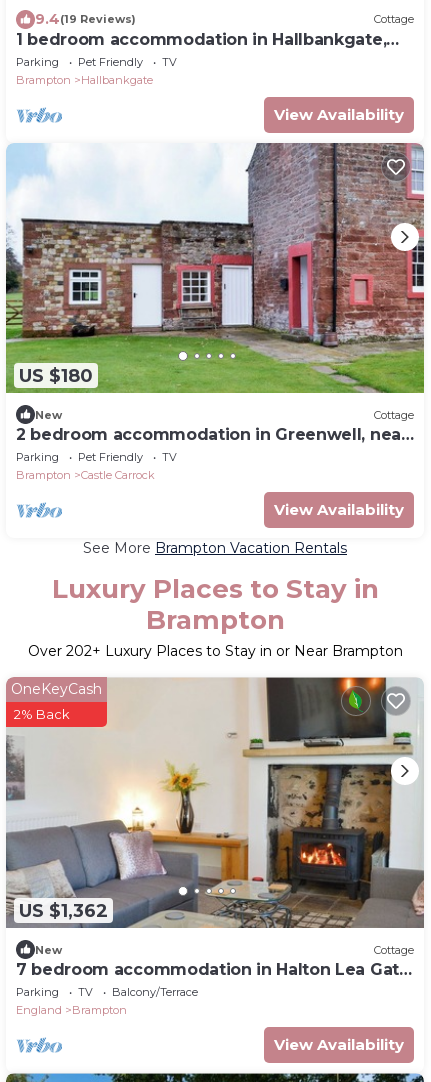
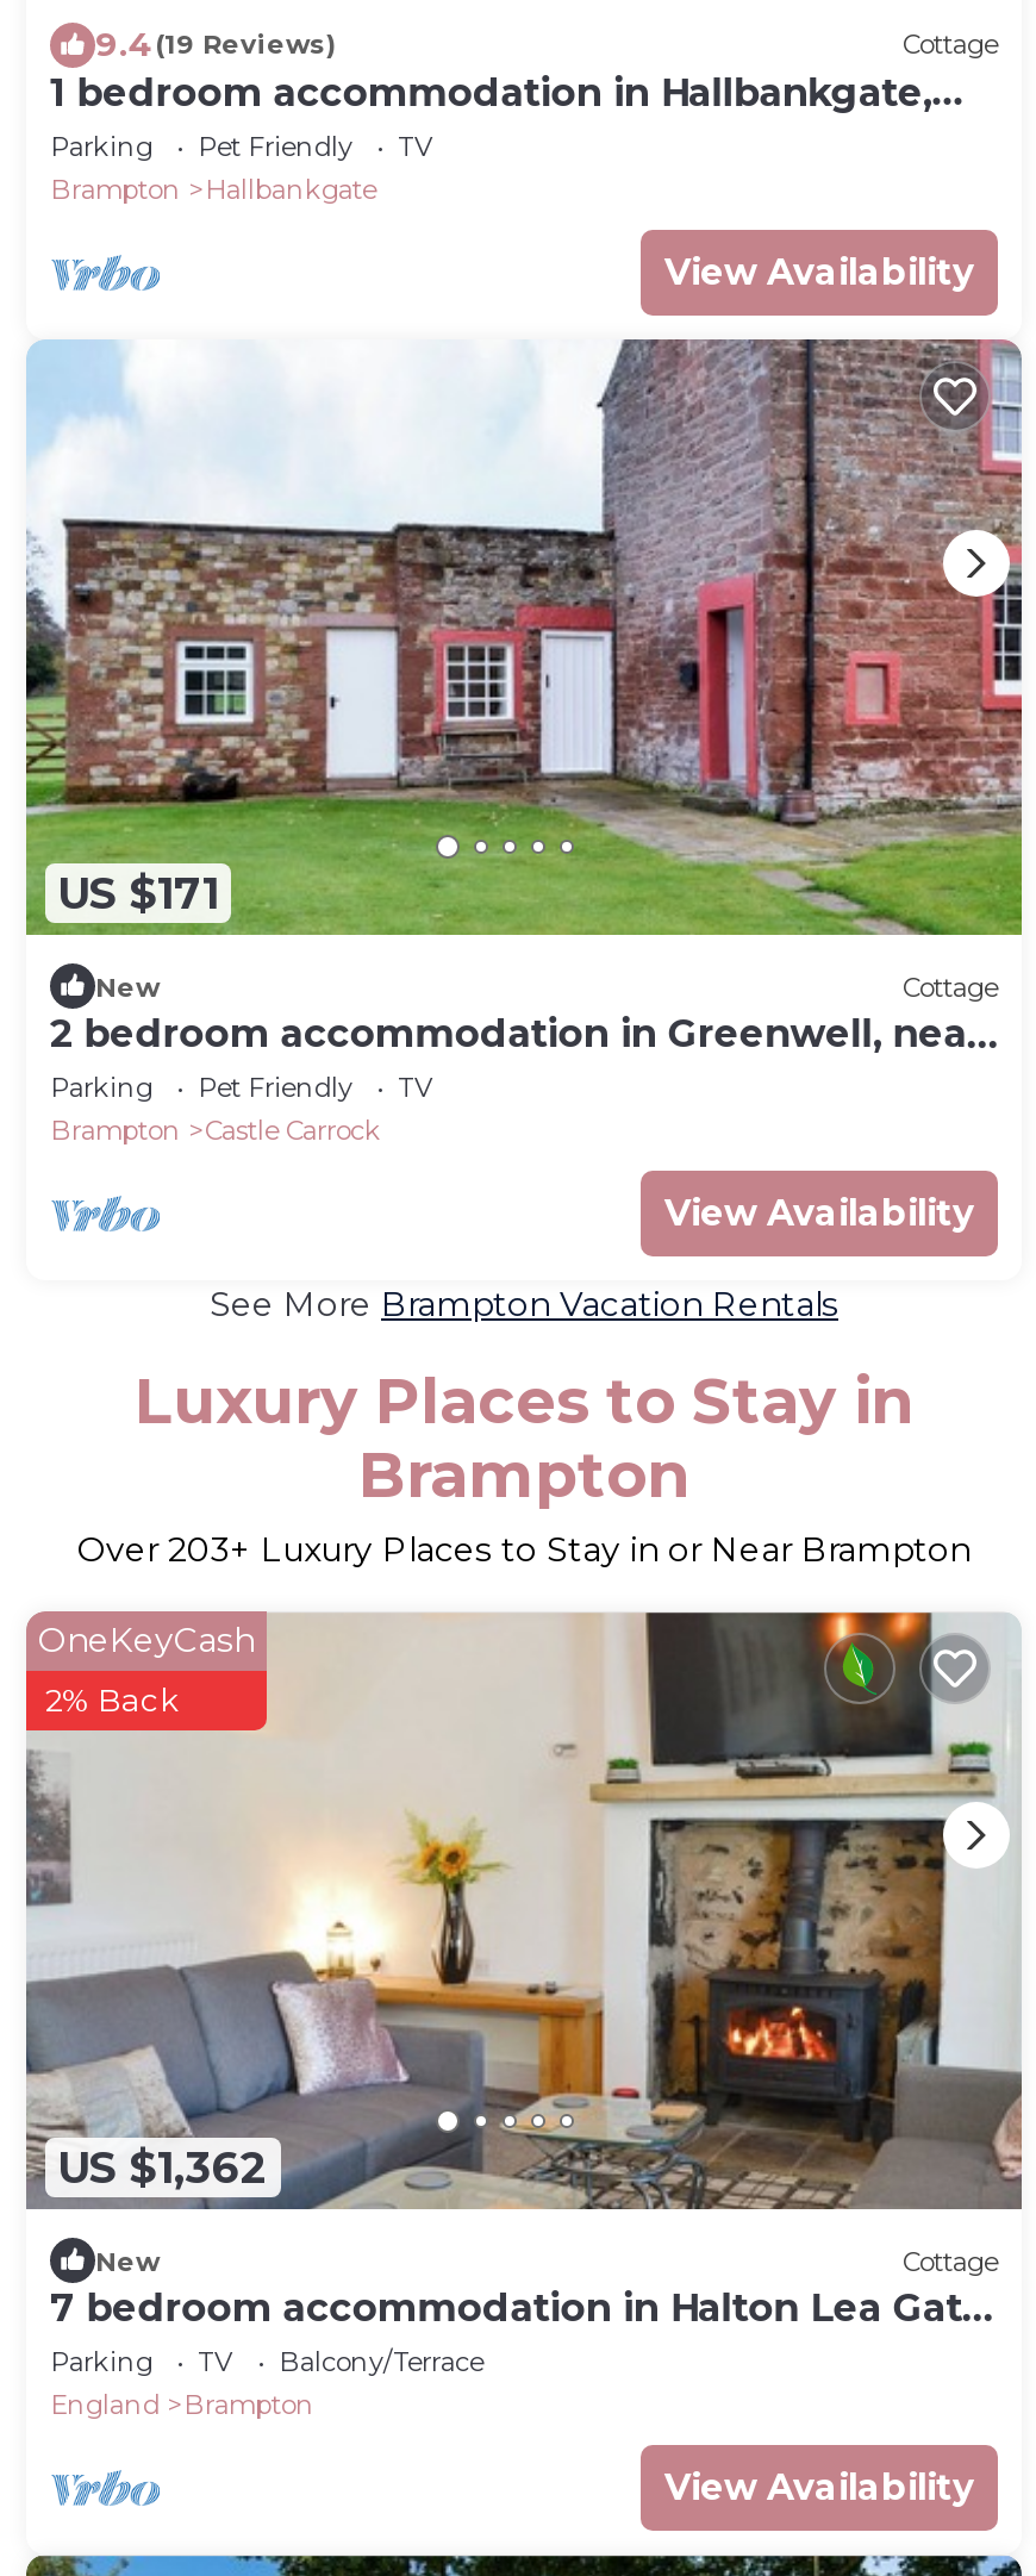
- US $180
+ US $171

- Over 202+ Luxury Places to Stay in or Near Brampton
+ Over 203+ Luxury Places to Stay in or Near Brampton
